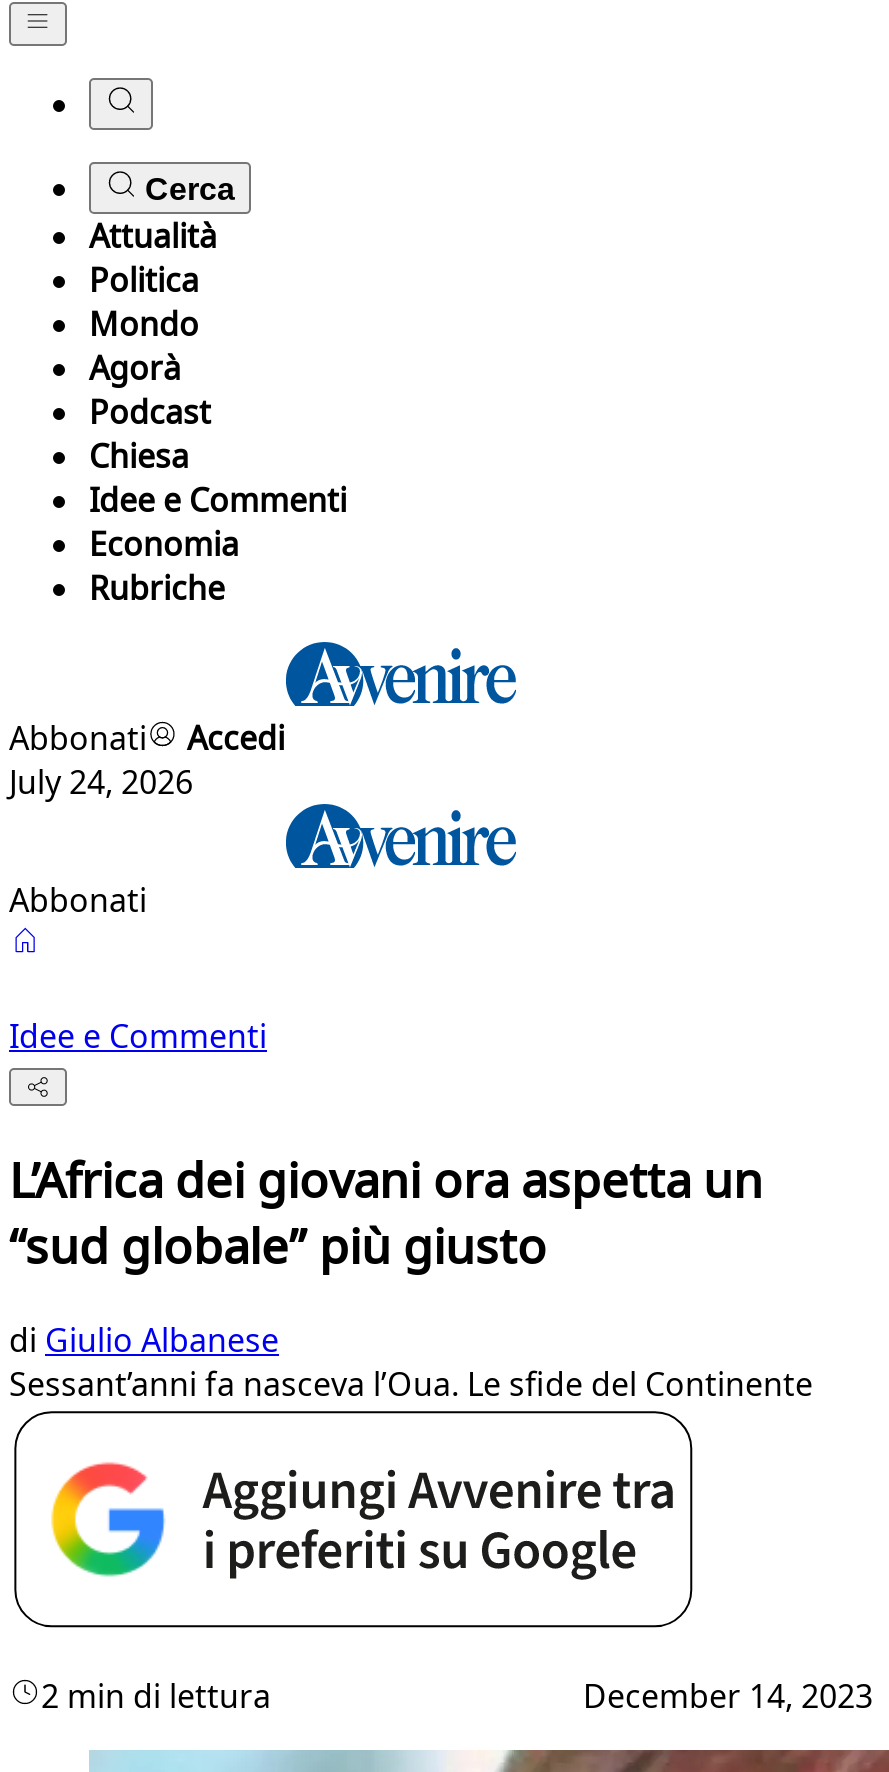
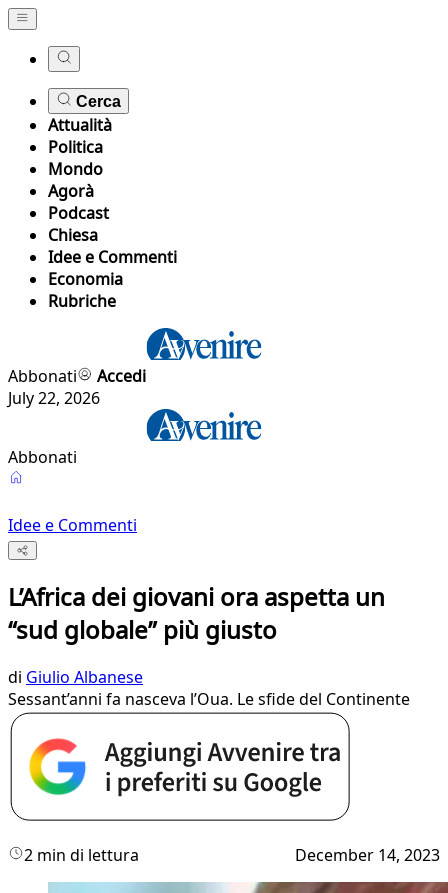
- July 24, 2026
+ July 22, 2026
